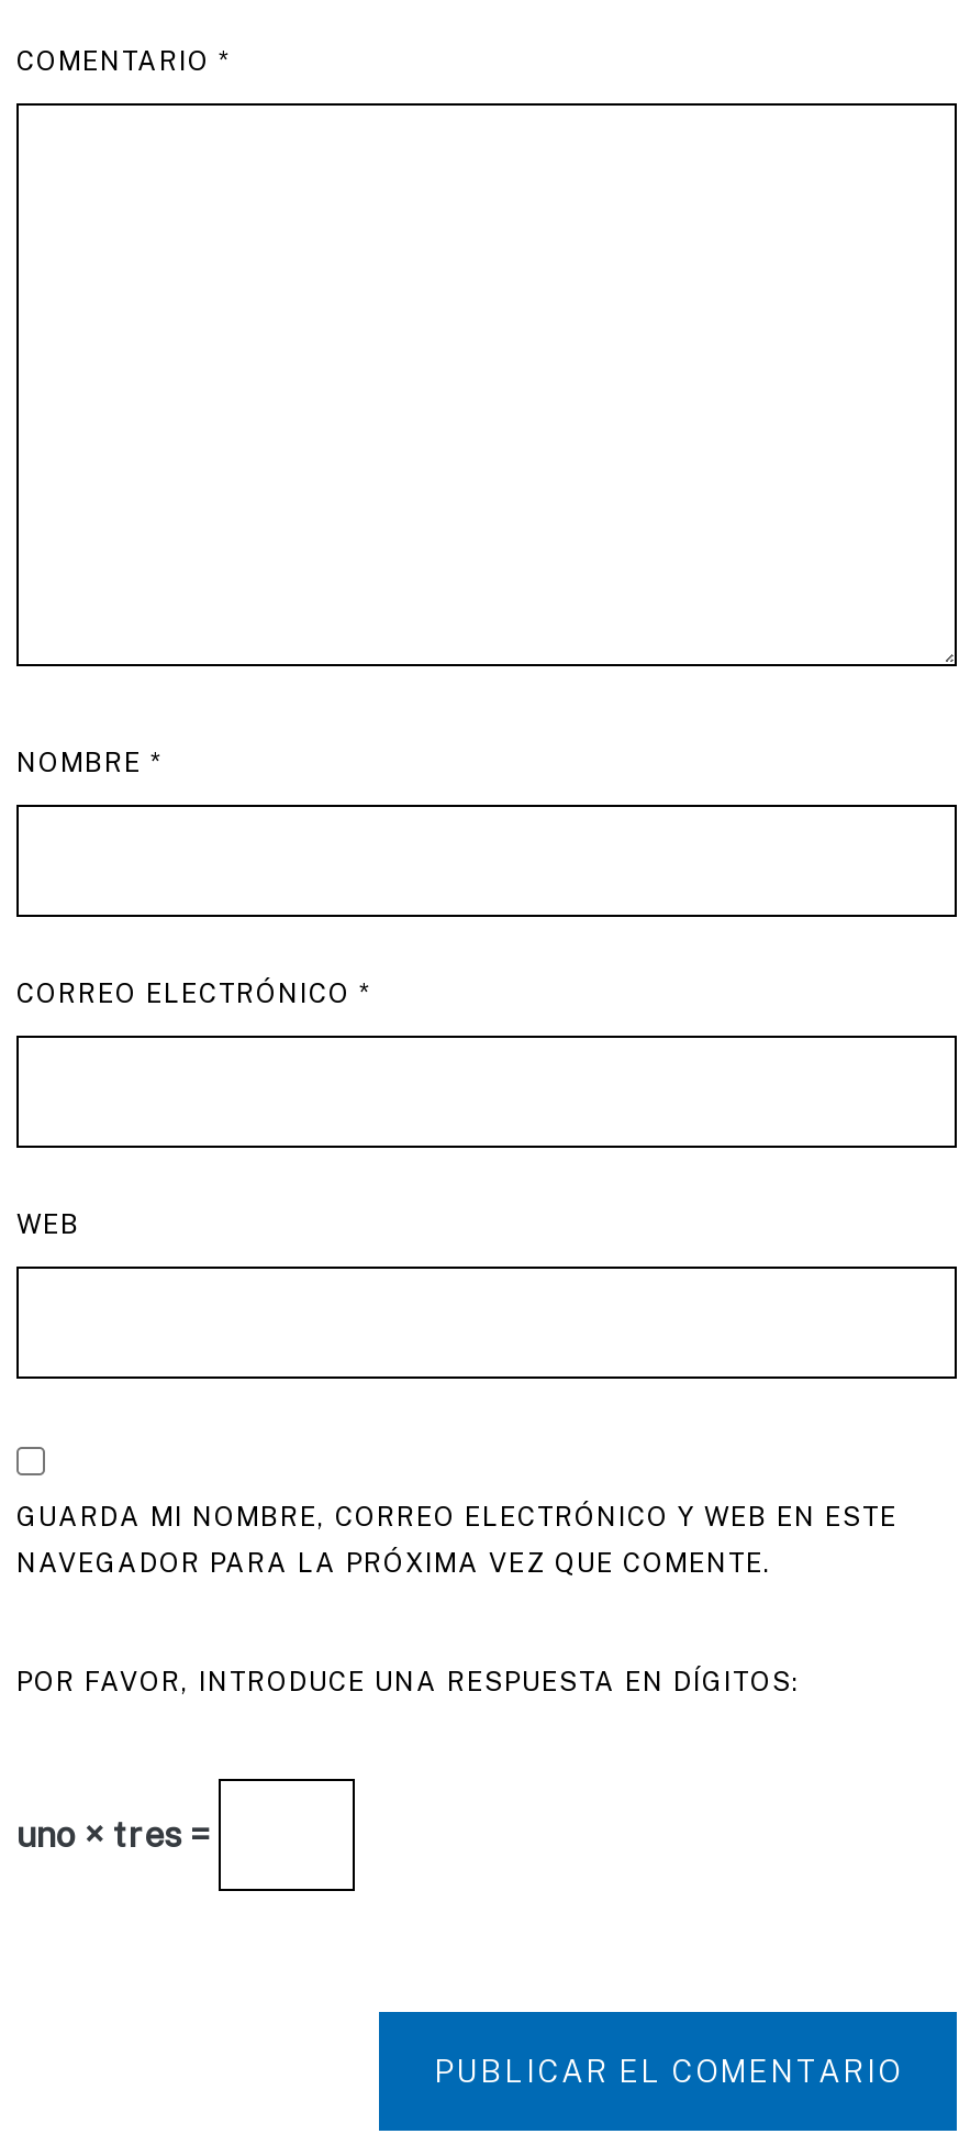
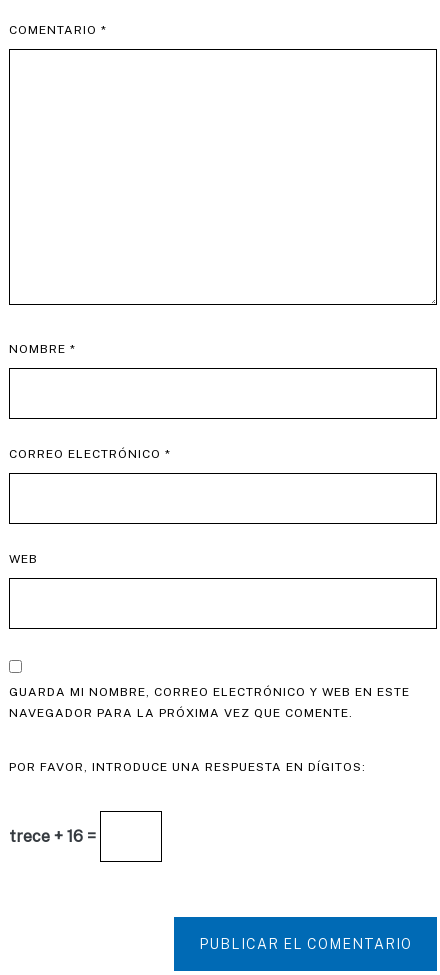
- uno × tres =
+ trece + 16 =
